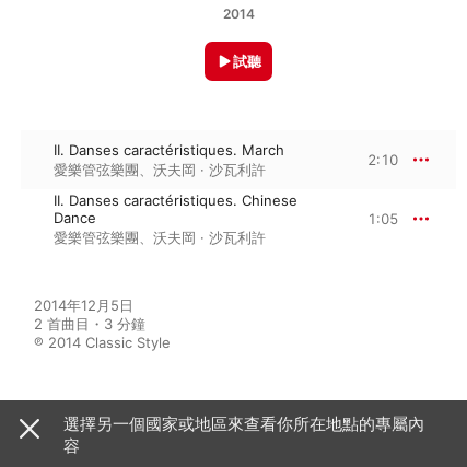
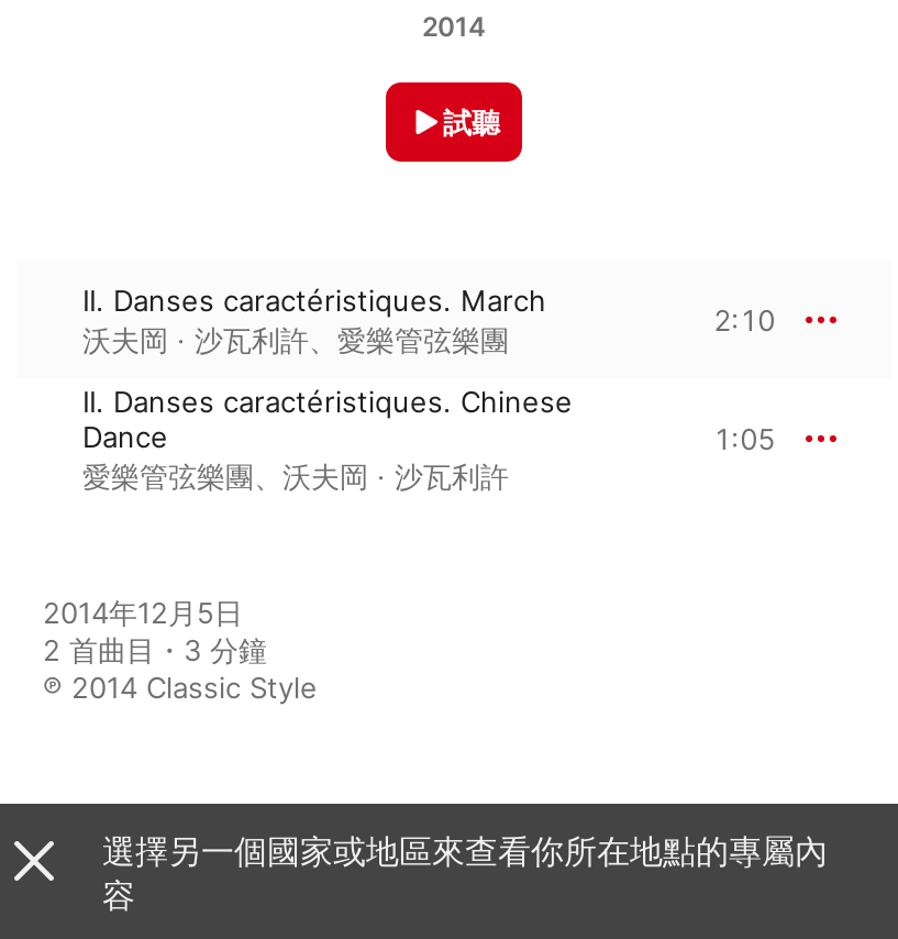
- 愛樂管弦樂團、沃夫岡 · 沙瓦利許
+ 沃夫岡 · 沙瓦利許、愛樂管弦樂團
